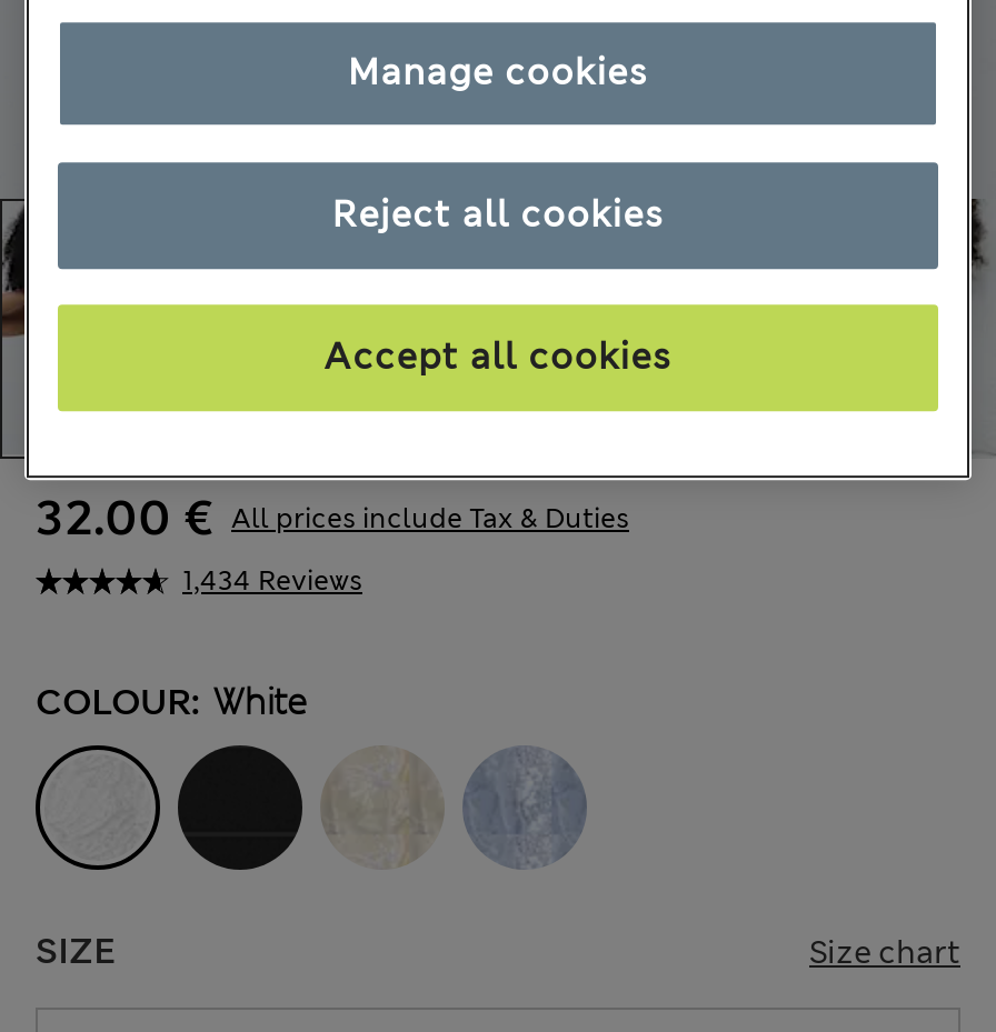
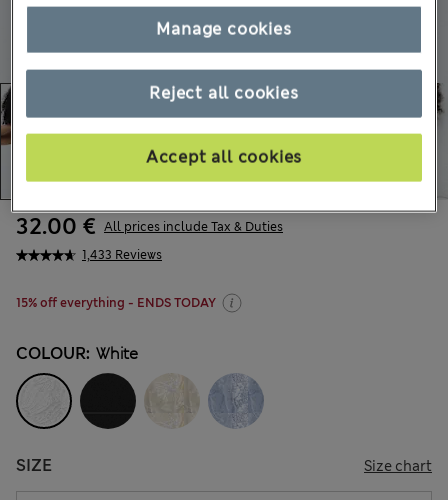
+ 15% off everything - ENDS TODAY

- 1,434 Reviews
+ 1,433 Reviews
